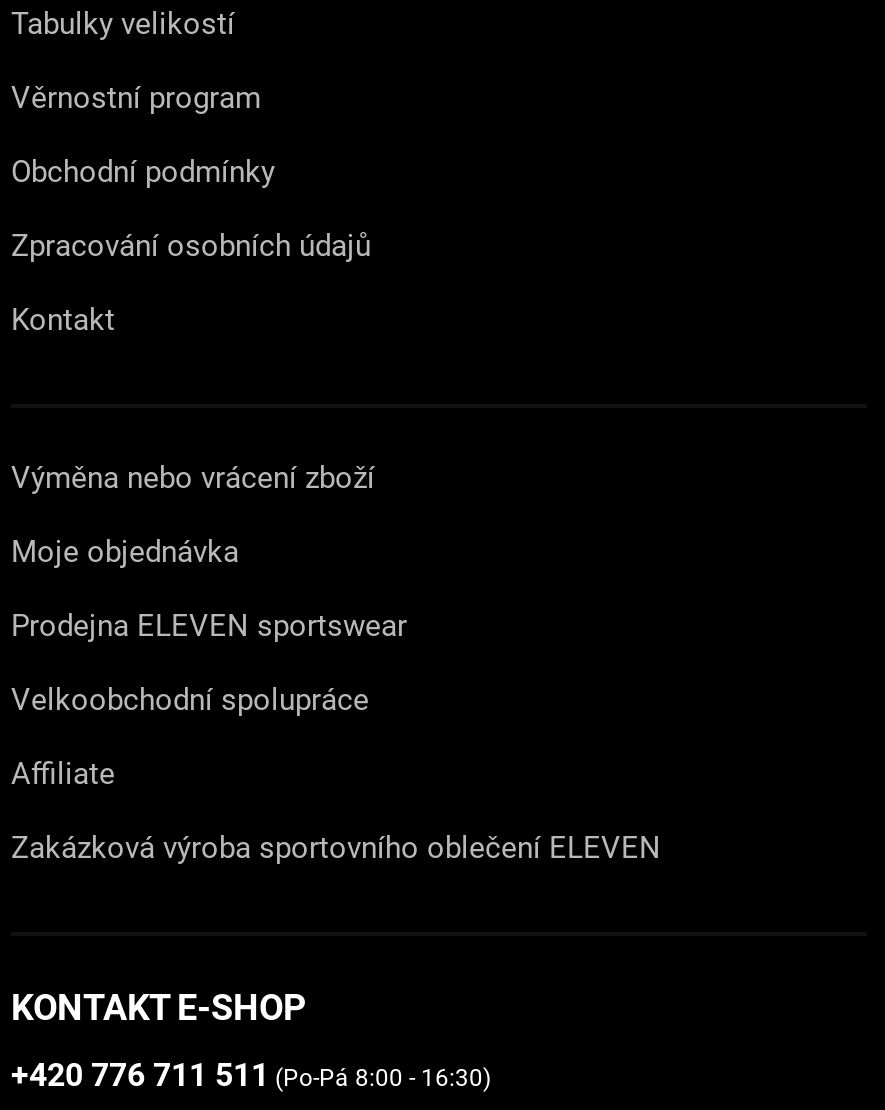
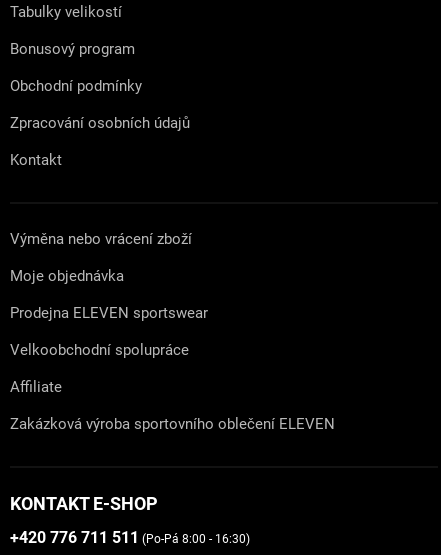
- Věrnostní program
+ Bonusový program
